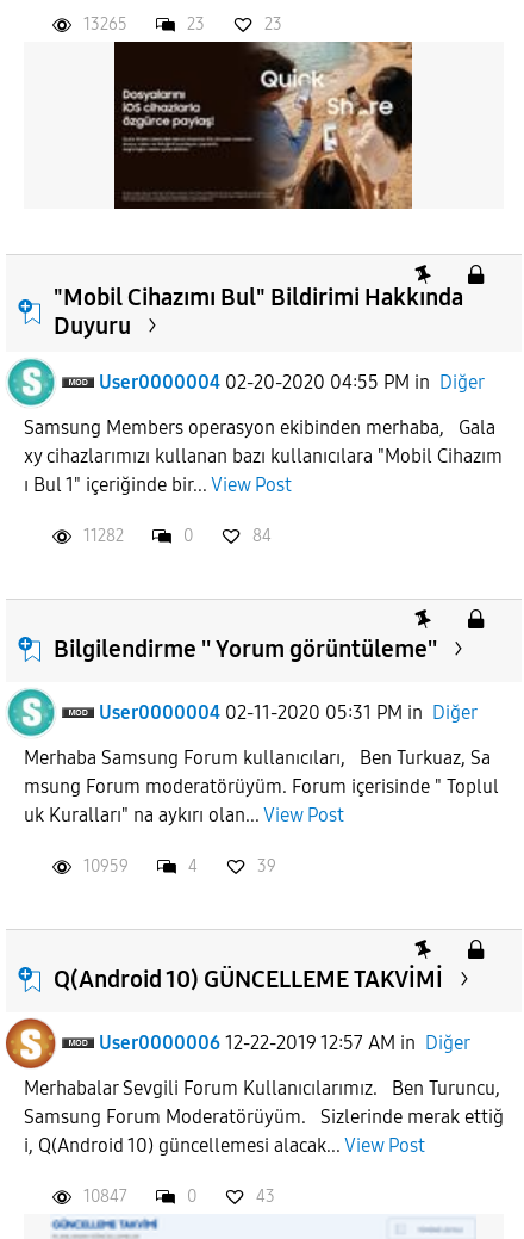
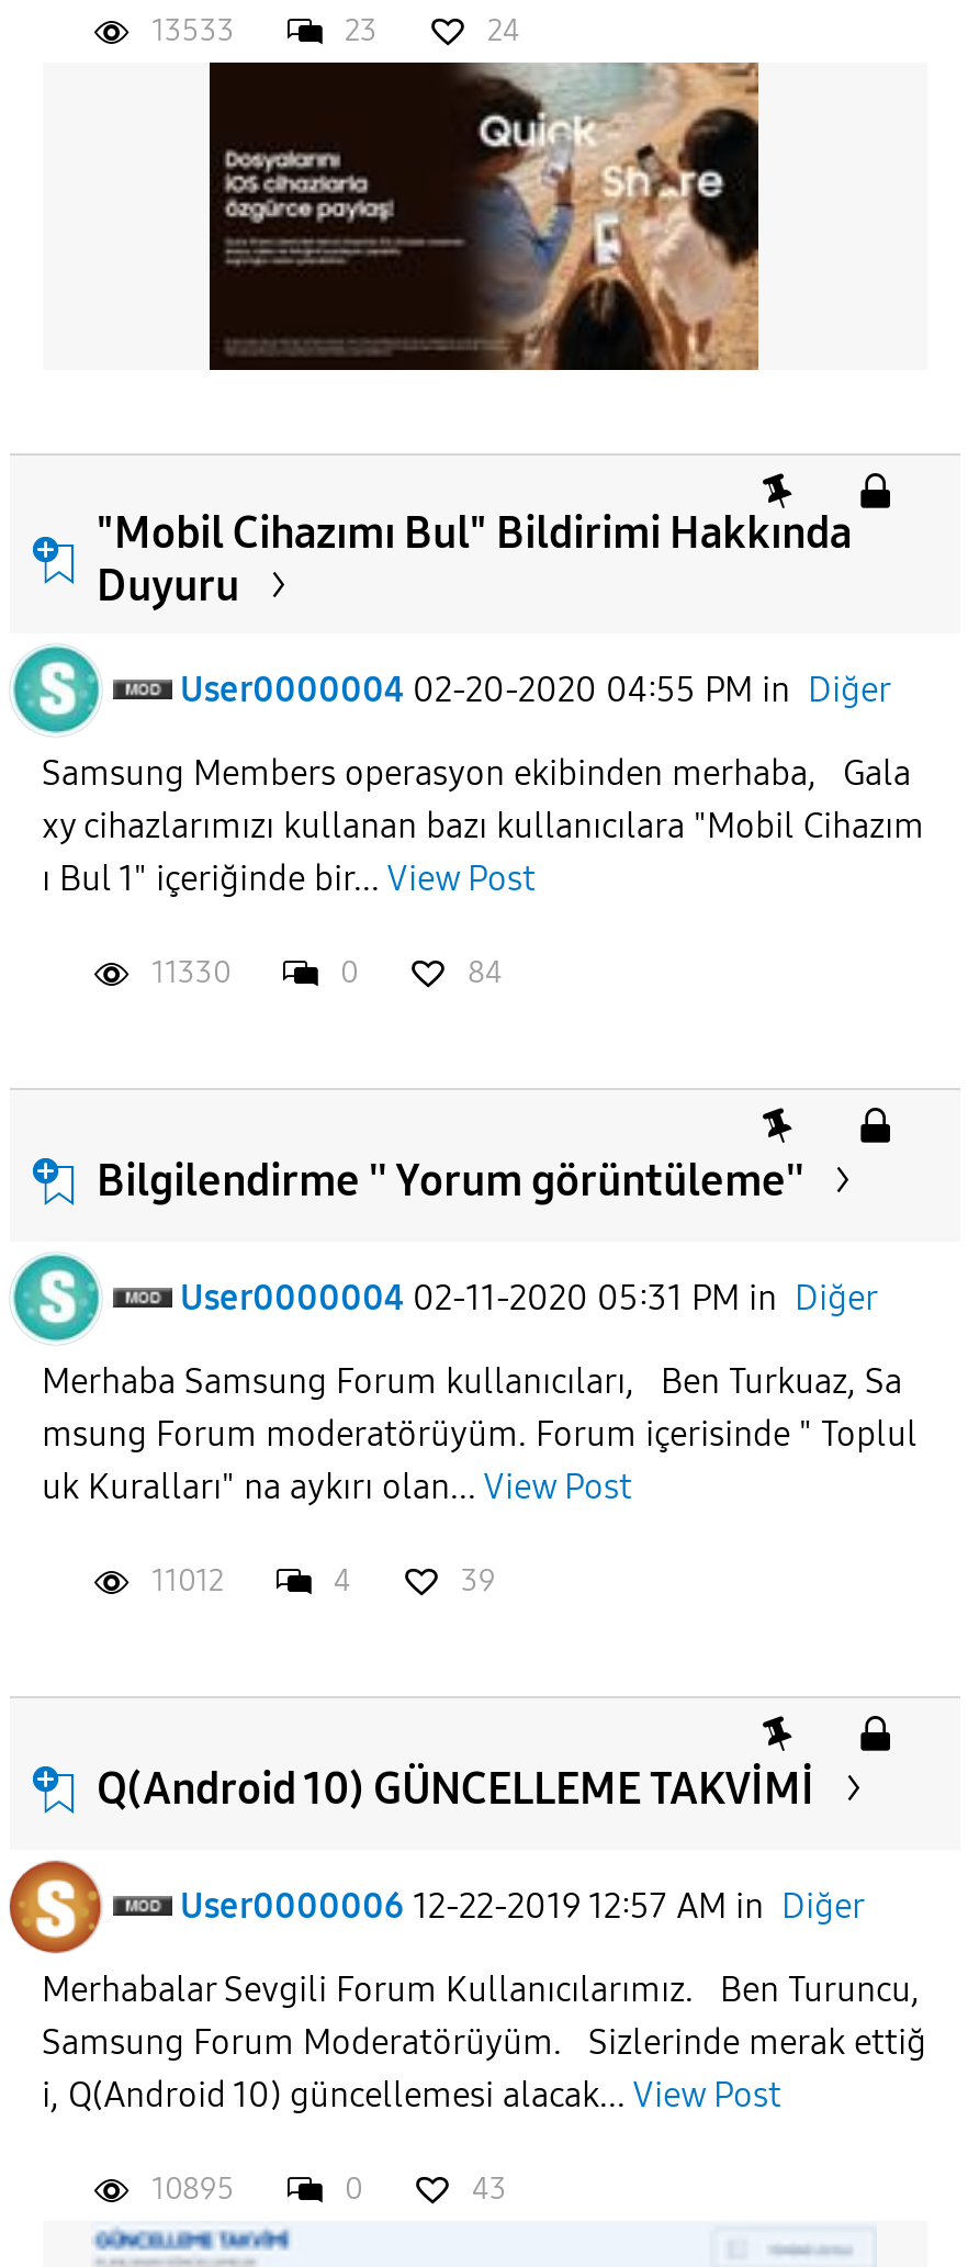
- 13265
+ 13533

- 23
+ 24

- 11282
+ 11330

- 10959
+ 11012

- 10847
+ 10895
